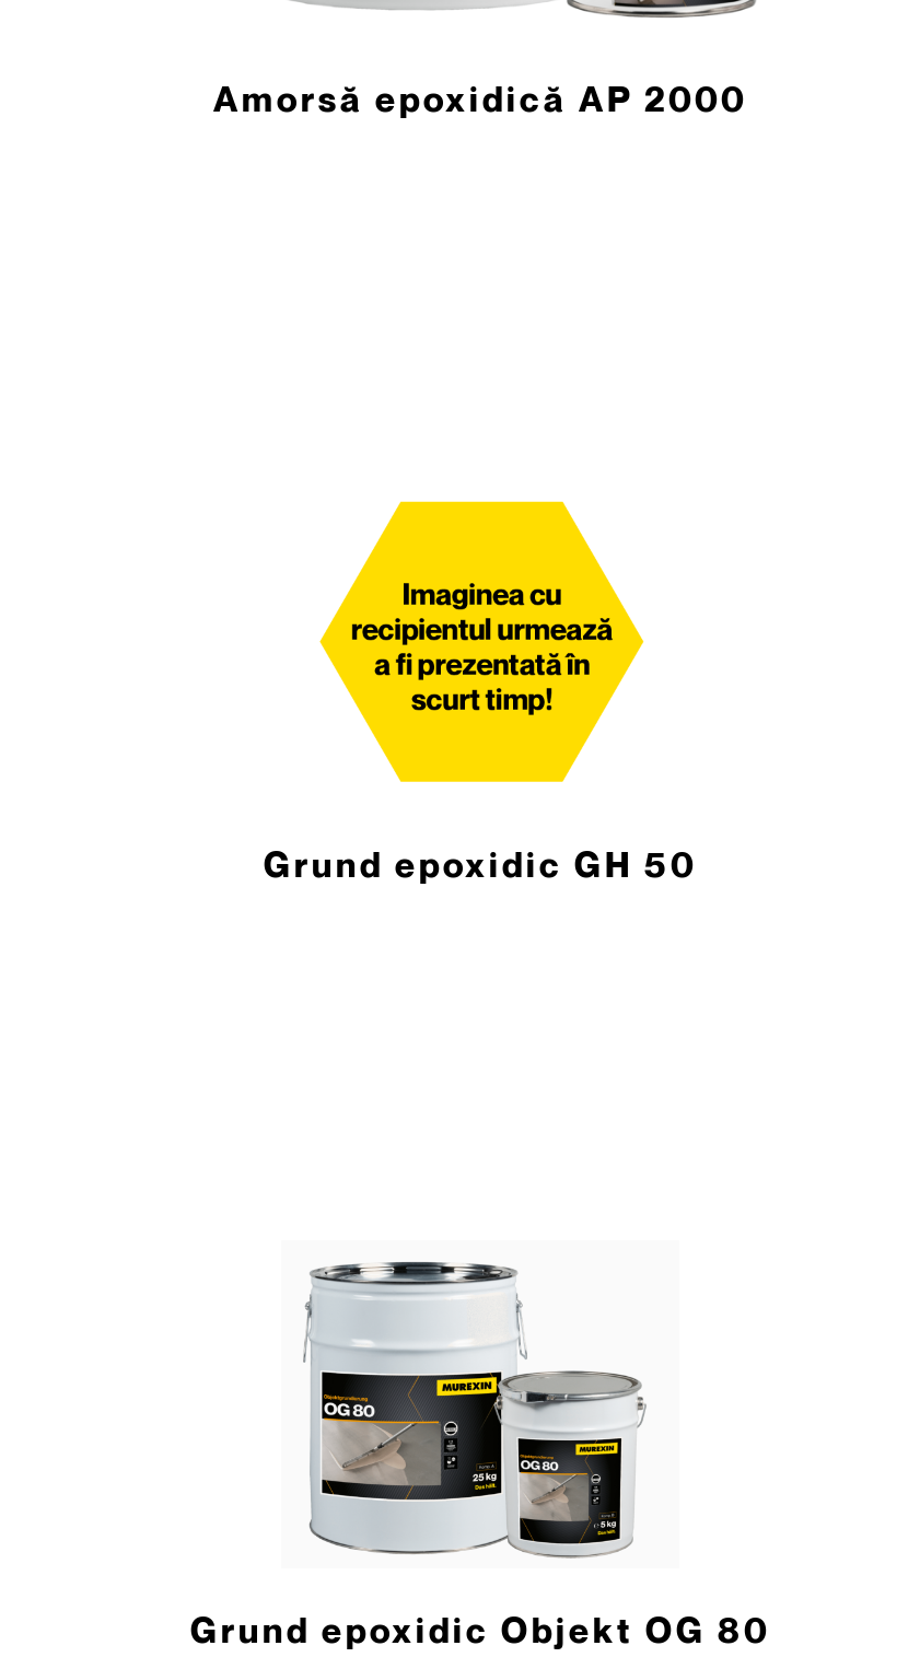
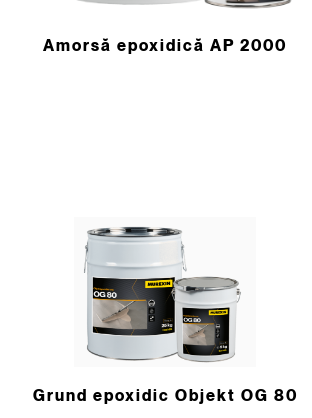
- [image]
- Grund epoxidic GH 50
